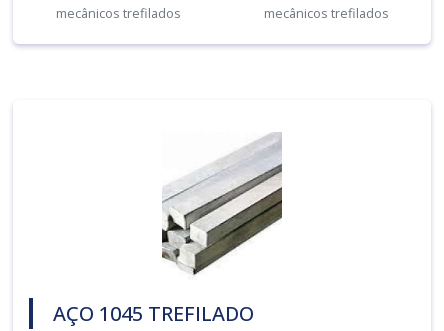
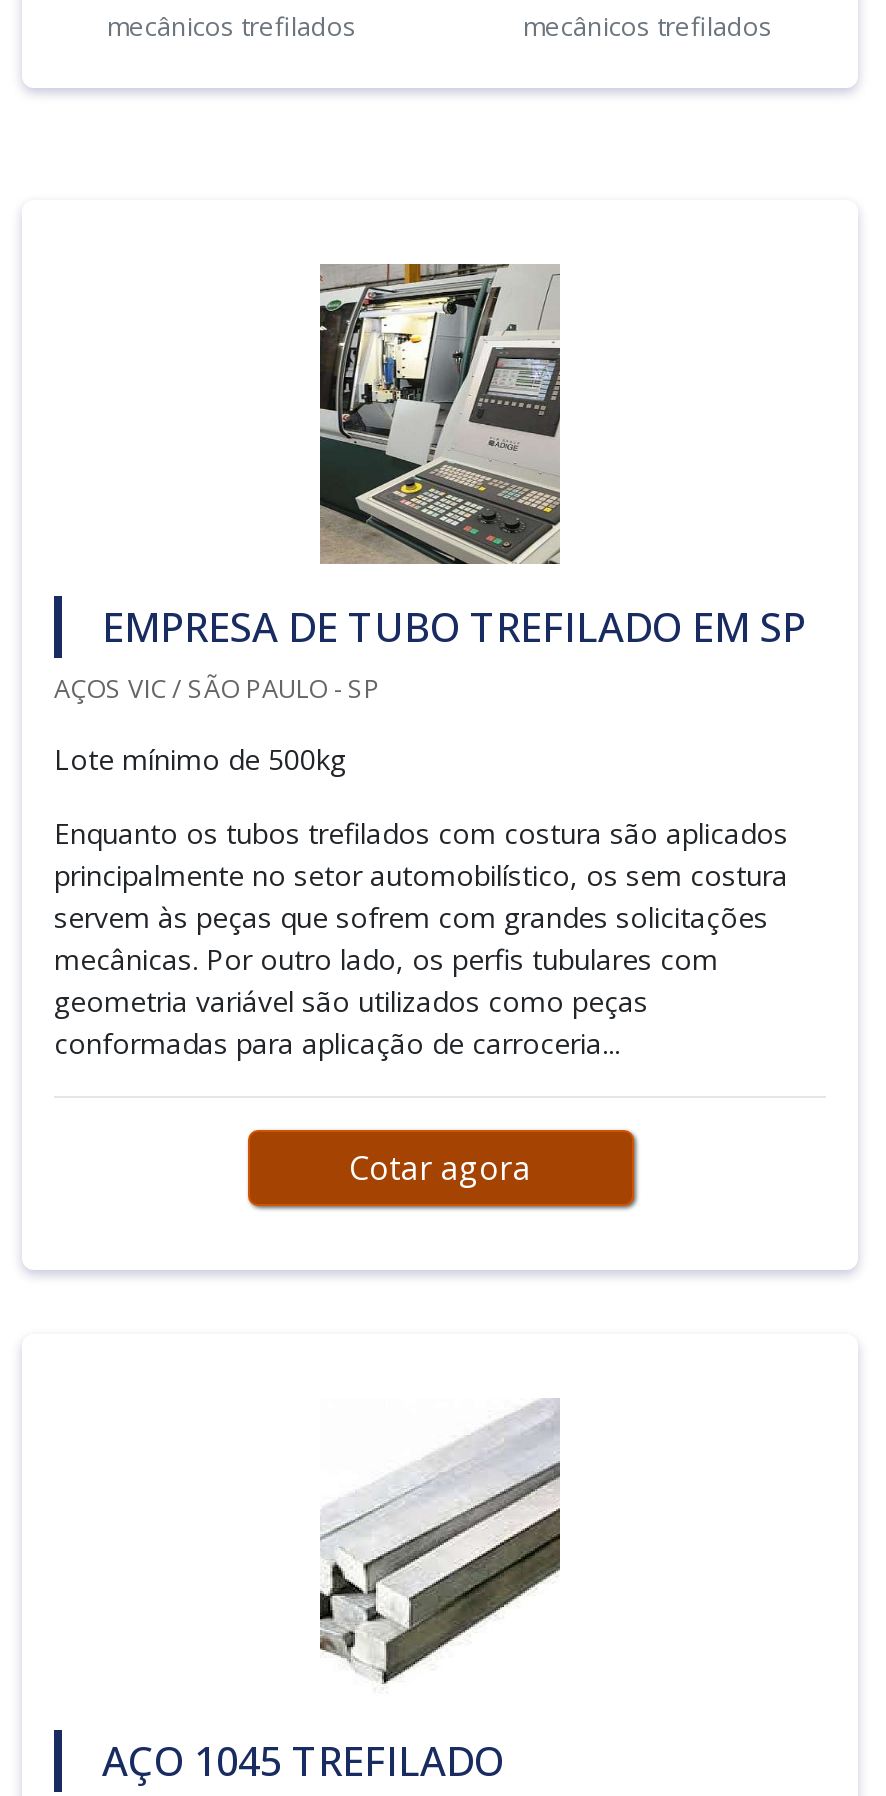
+ [image]
+ EMPRESA DE TUBO TREFILADO EM SP
+ AÇOS VIC / SÃO PAULO - SP
+ Lote mínimo de 500kg
+ Enquanto os tubos trefilados com costura são aplicados
+ principalmente no setor automobilístico, os sem costura
+ servem às peças que sofrem com grandes solicitações
+ mecânicas. Por outro lado, os perfis tubulares com
+ geometria variável são utilizados como peças
+ conformadas para aplicação de carroceria...
+ Cotar agora
